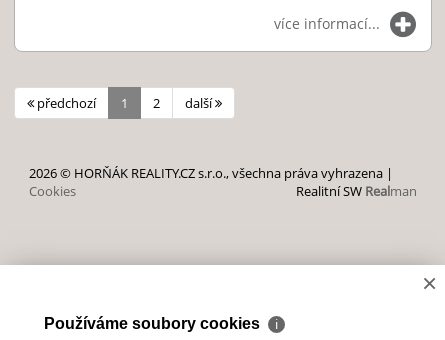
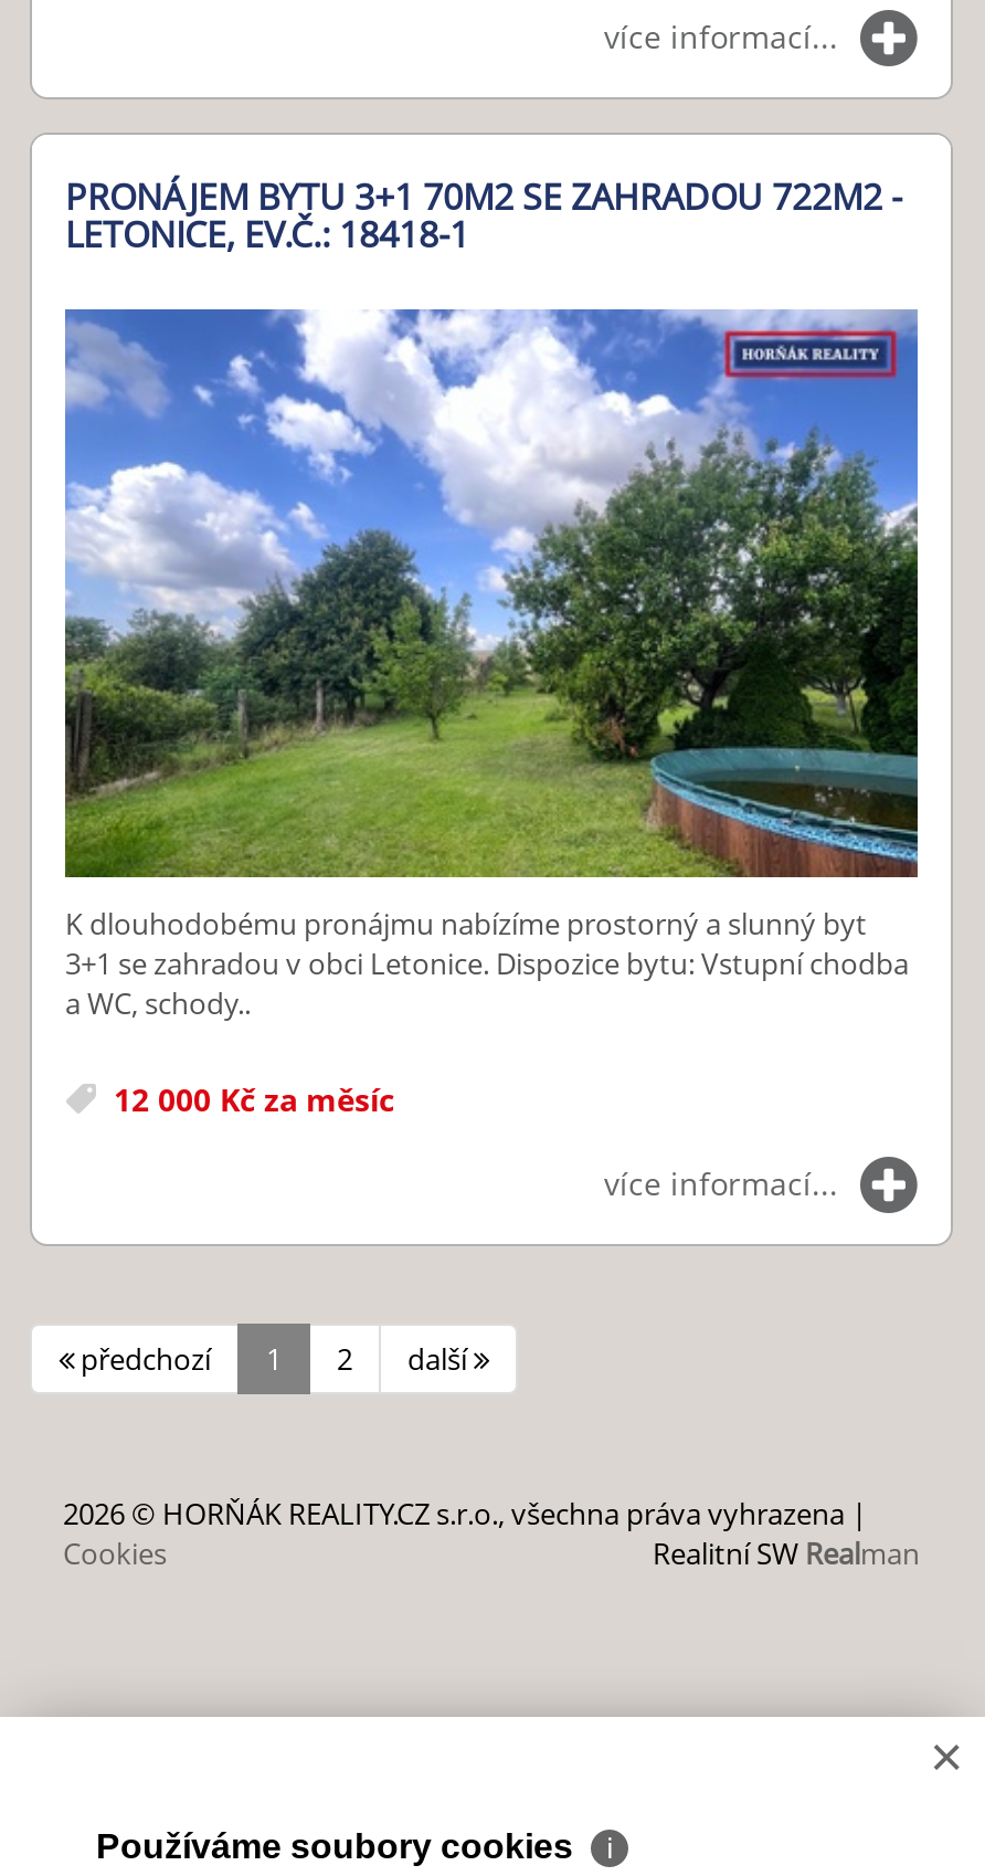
+ [image]
+ K dlouhodobému pronájmu nabízíme prostorný a slunný byt
+ 3+1 se zahradou v obci Letonice. Dispozice bytu: Vstupní chodba
+ a WC, schody..
+ 12 000 Kč za měsíc
+ více informací...

+ PRONÁJEM BYTU 3+1 70M2 SE ZAHRADOU 722M2 -
+ LETONICE, EV.Č.: 18418-1
